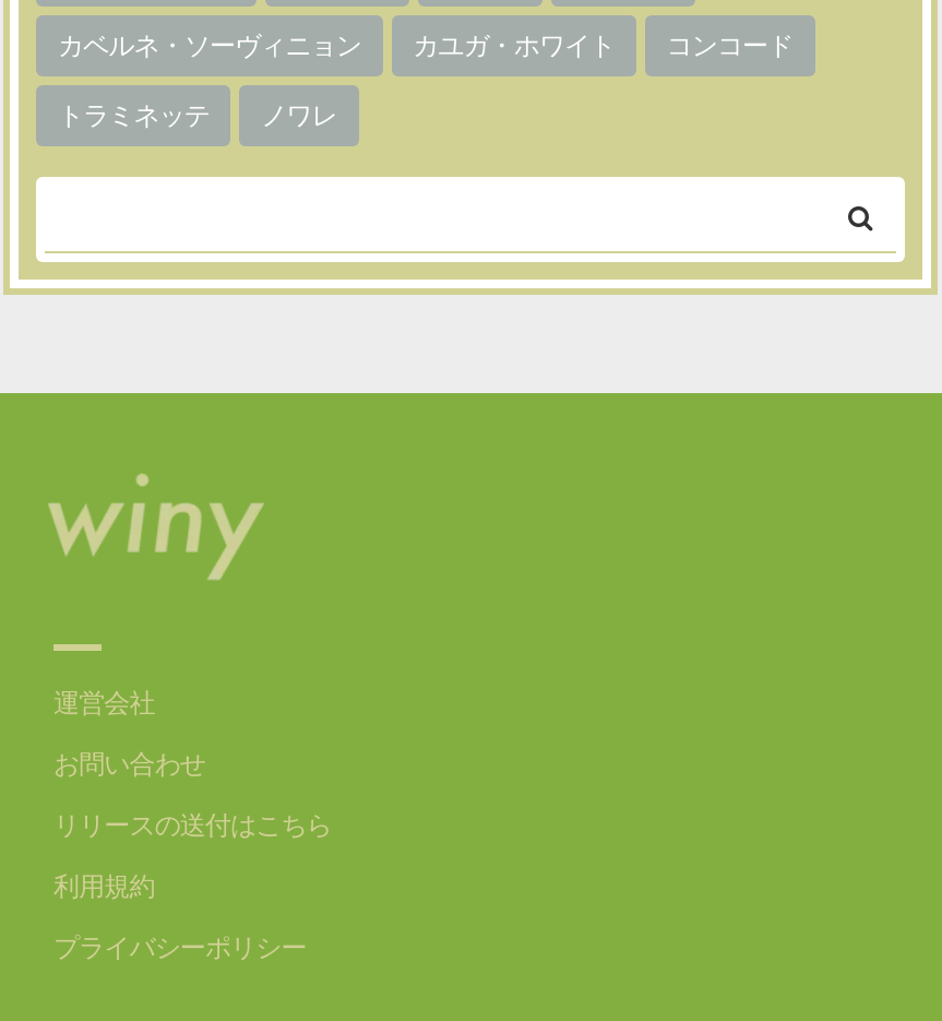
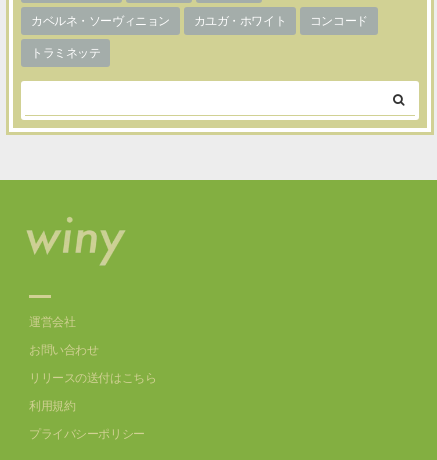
- ノワレ
